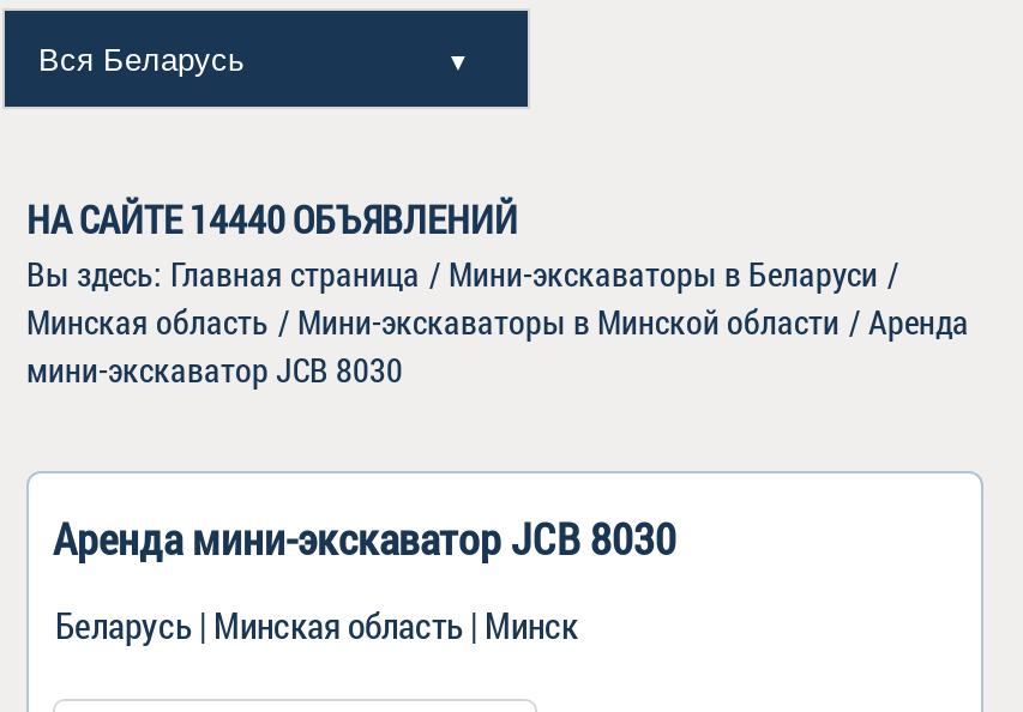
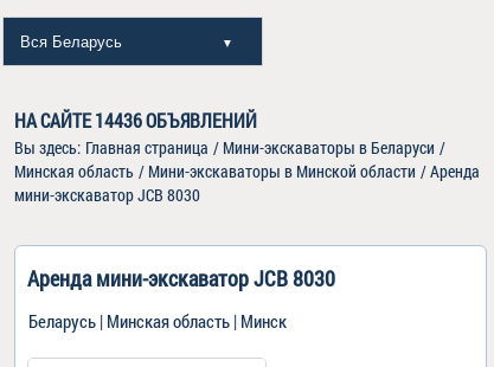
- НА САЙТЕ14440ОБЪЯВЛЕНИЙ
+ НА САЙТЕ14436ОБЪЯВЛЕНИЙ
